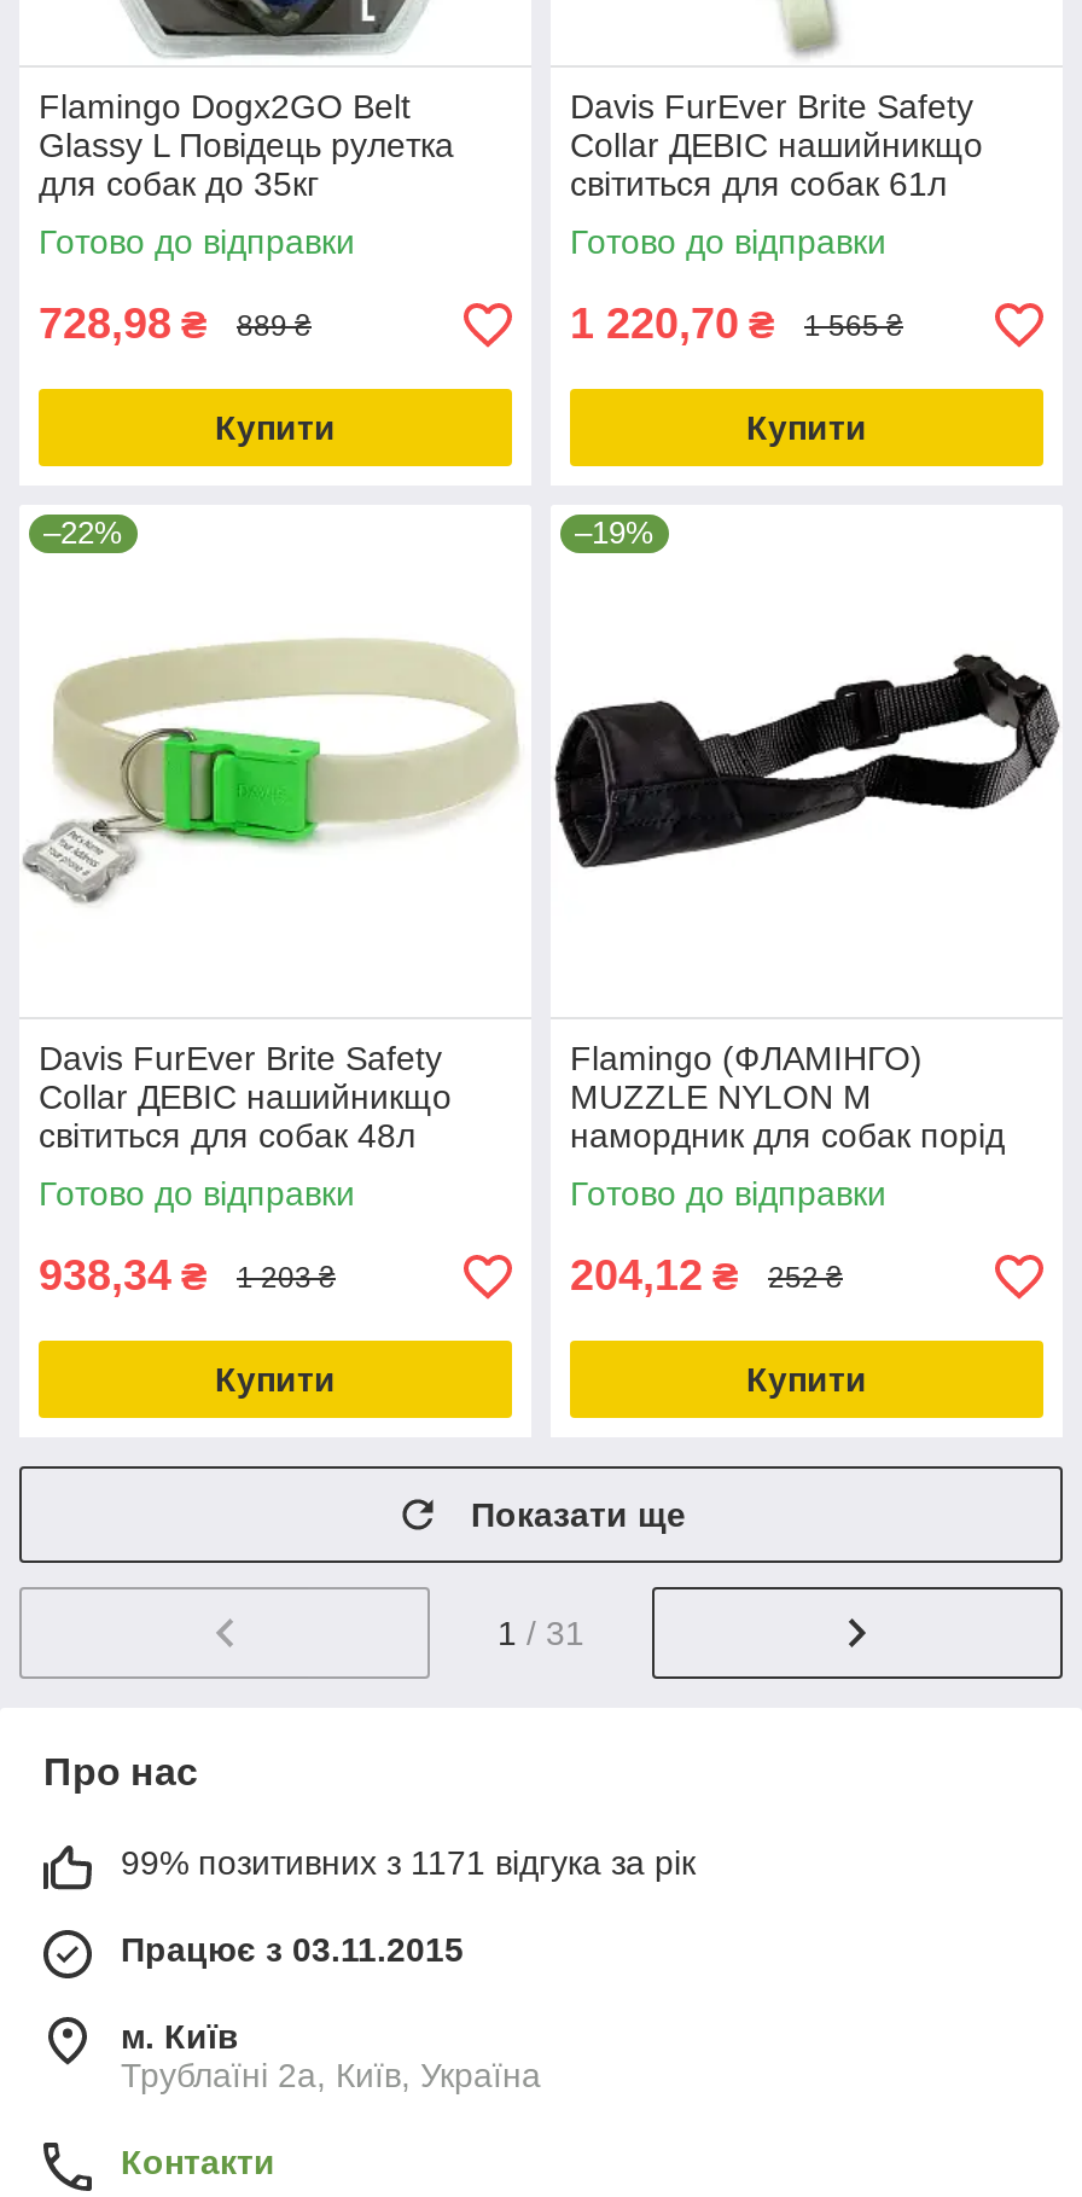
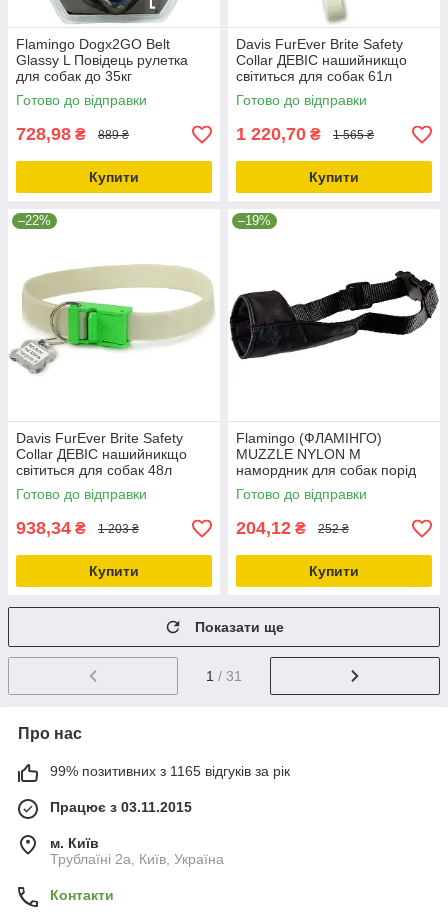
- 99% позитивних з 1171 відгука за рік
+ 99% позитивних з 1165 відгуків за рік
